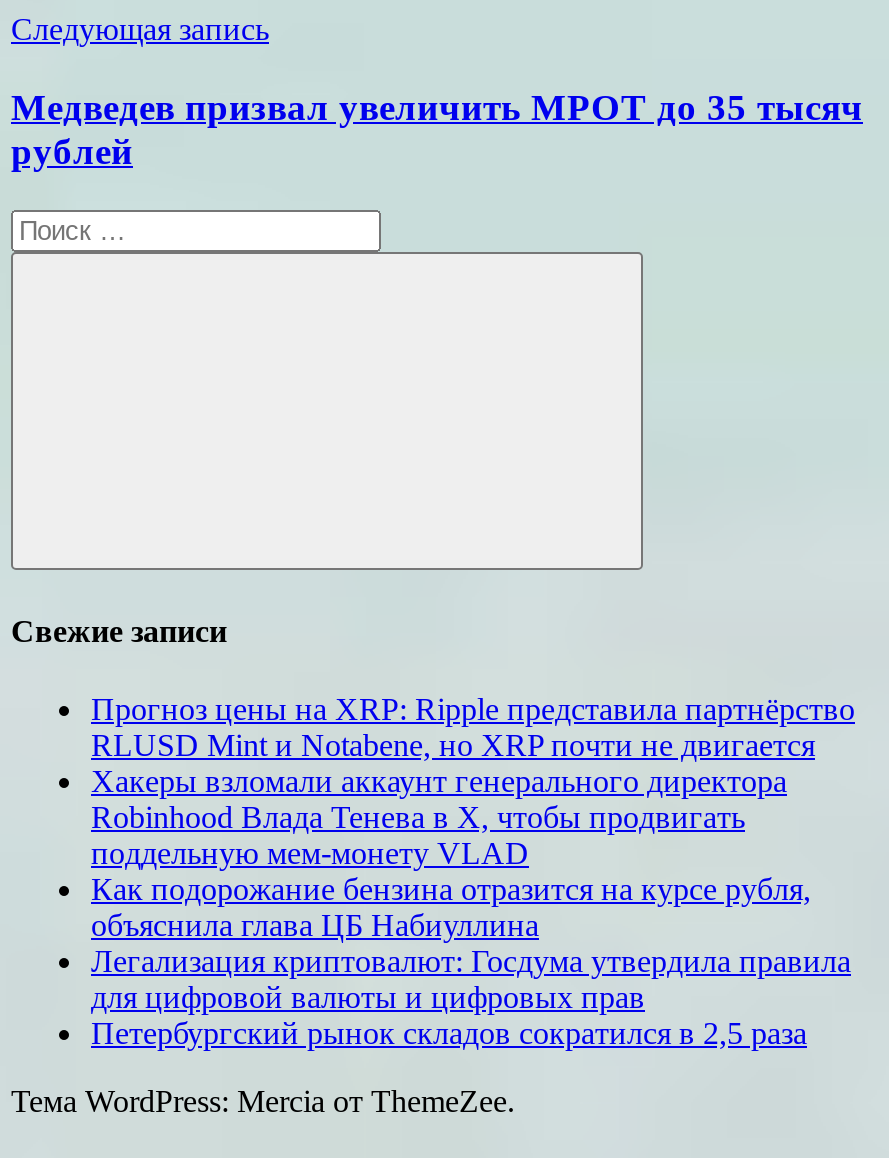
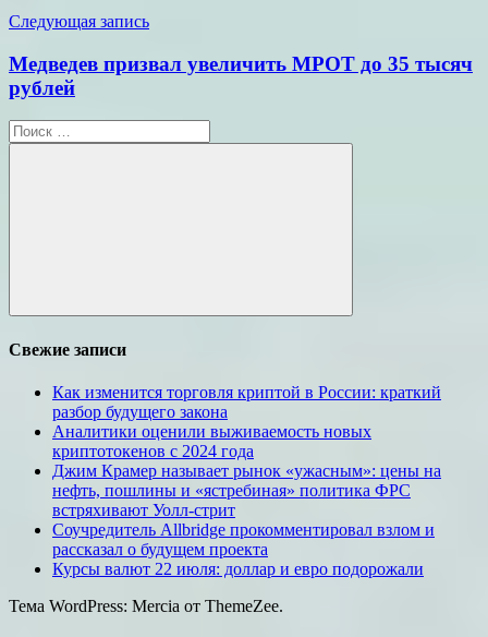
- Прогноз цены на XRP: Ripple представила партнёрство
- RLUSD Mint и Notabene, но XRP почти не двигается
- Хакеры взломали аккаунт генерального директора
- Robinhood Влада Тенева в X, чтобы продвигать
- поддельную мем-монету VLAD
- Как подорожание бензина отразится на курсе рубля,
- объяснила глава ЦБ Набиуллина
- Легализация криптовалют: Госдума утвердила правила
- для цифровой валюты и цифровых прав
- Петербургский рынок складов сократился в 2,5 раза
+ Как изменится торговля криптой в России: краткий
+ разбор будущего закона
+ Аналитики оценили выживаемость новых
+ криптотокенов с 2024 года
+ Джим Крамер называет рынок «ужасным»: цены на
+ нефть, пошлины и «ястребиная» политика ФРС
+ встряхивают Уолл-стрит
+ Соучредитель Allbridge прокомментировал взлом и
+ рассказал о будущем проекта
+ Курсы валют 22 июля: доллар и евро подорожали
